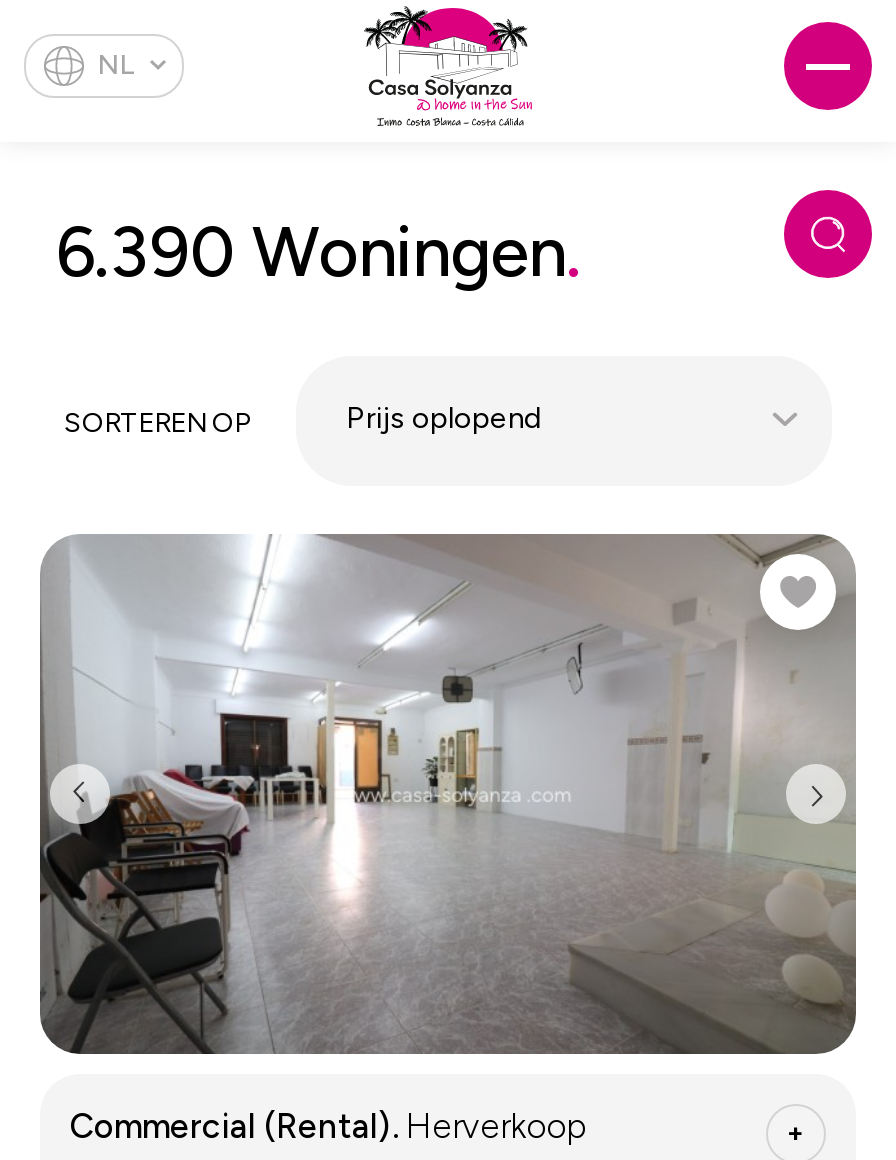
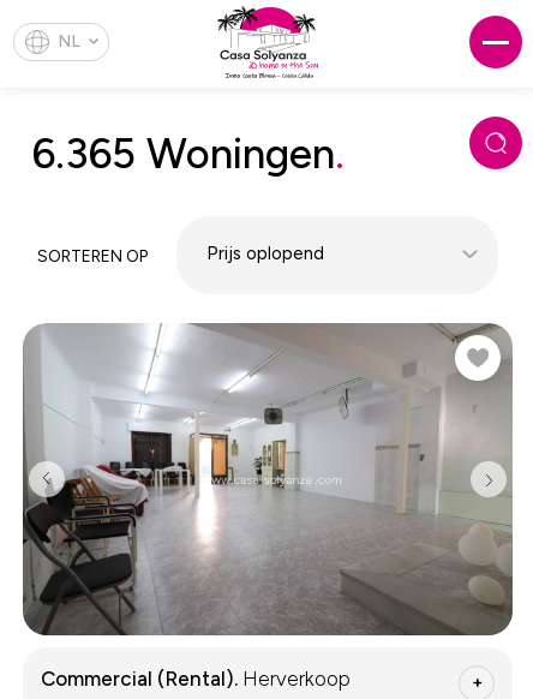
- 6.390 Woningen.
+ 6.365 Woningen.
